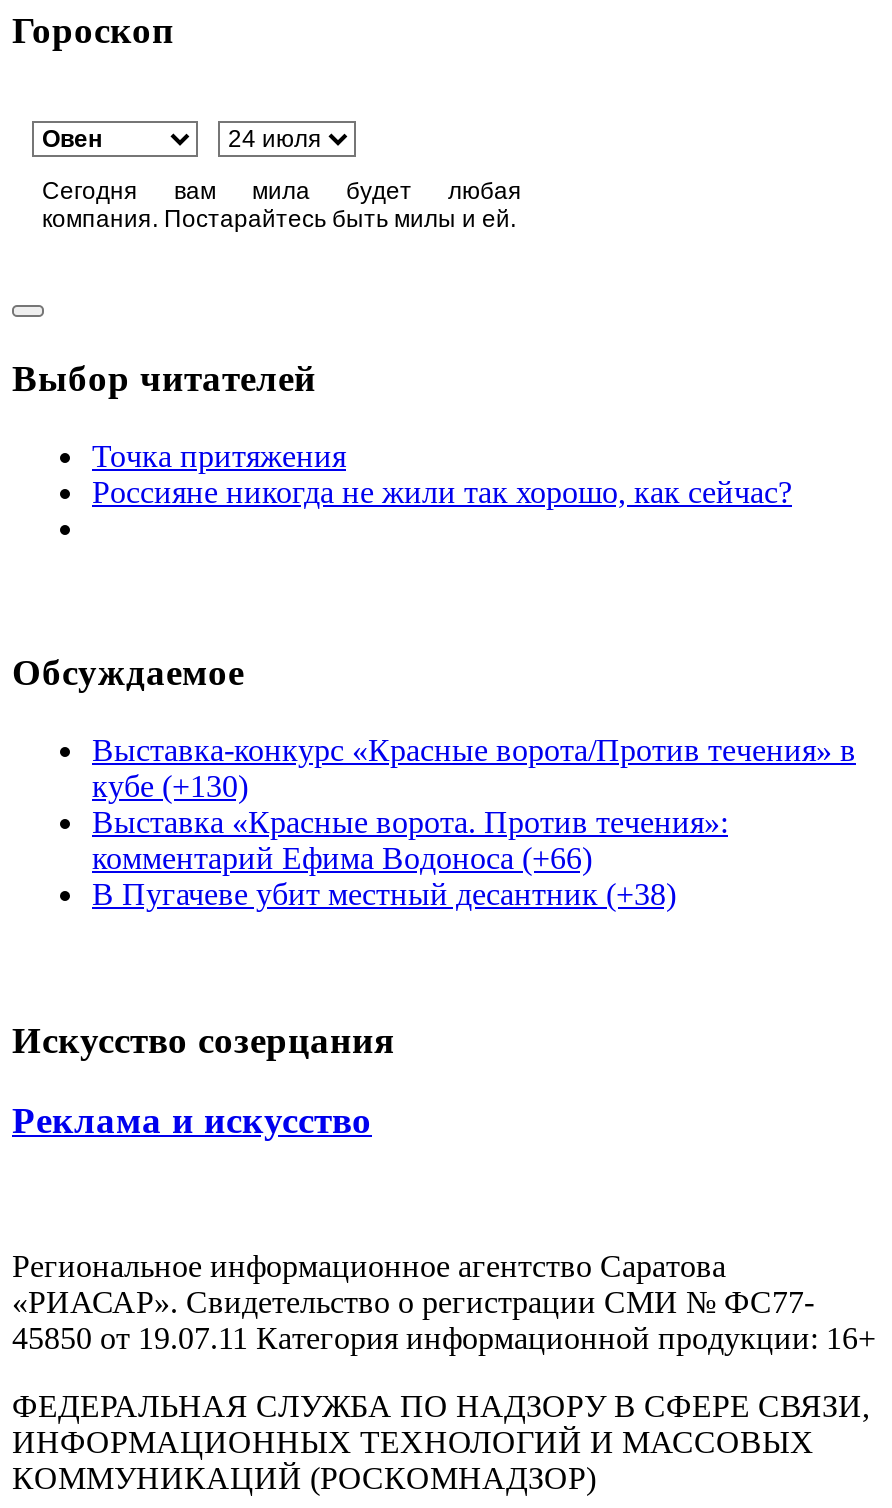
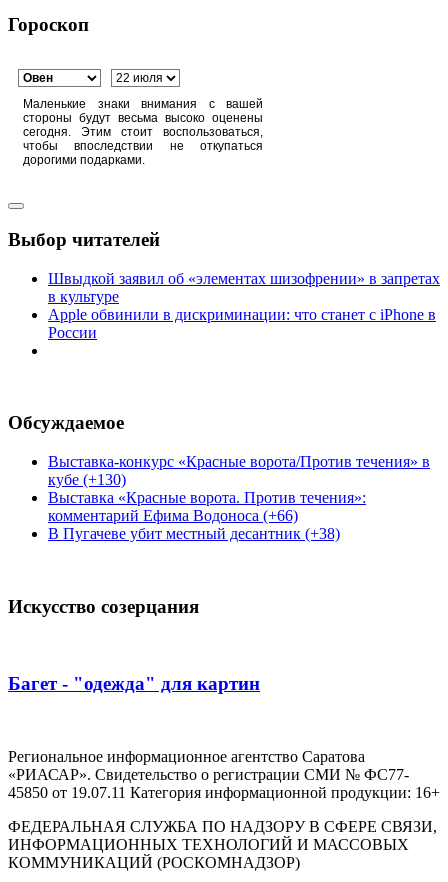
- Сегодня вам мила будет любая
- компания. Постарайтесь быть милы и ей.
+ Маленькие знаки внимания с вашей
+ стороны будут весьма высоко оценены
+ сегодня. Этим стоит воспользоваться,
+ чтобы впоследствии не откупаться
+ дорогими подарками.

- Точка притяжения
- Россияне никогда не жили так хорошо, как сейчас?
+ Швыдкой заявил об «элементах шизофрении» в запретах
+ в культуре
+ Apple обвинили в дискриминации: что станет с iPhone в
+ России

- Реклама и искусство
+ Багет - "одежда" для картин
